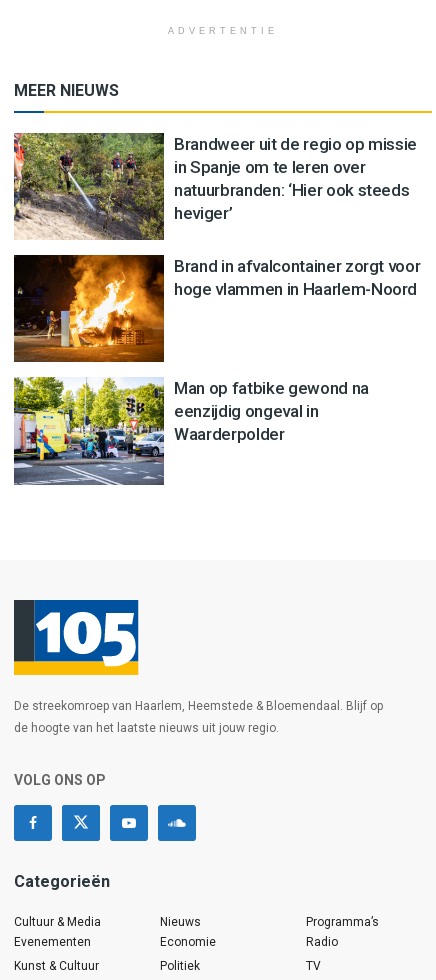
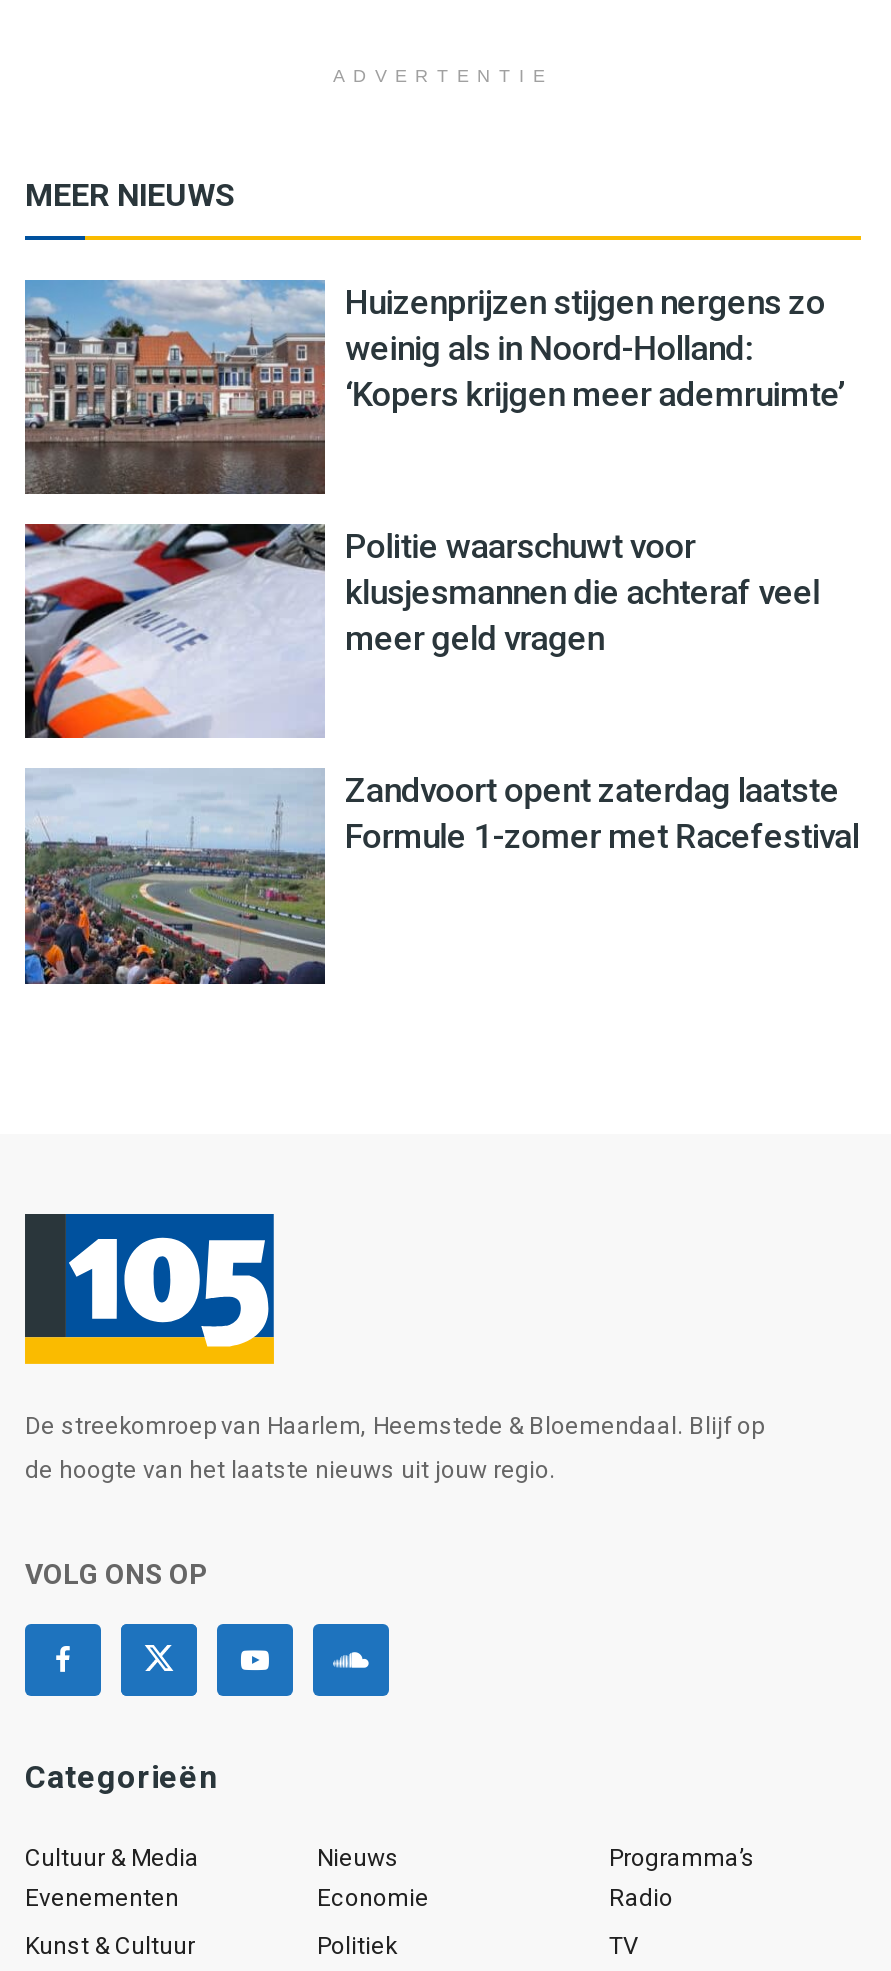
- [image]
- Brandweer uit de regio op missie
- in Spanje om te leren over
- natuurbranden: ‘Hier ook steeds
- heviger’
+ [image]
+ Huizenprijzen stijgen nergens zo
+ weinig als in Noord-Holland:
+ ‘Kopers krijgen meer ademruimte’

- [image]
- Brand in afvalcontainer zorgt voor
- hoge vlammen in Haarlem-Noord
+ [image]
+ Politie waarschuwt voor
+ klusjesmannen die achteraf veel
+ meer geld vragen

- [image]
- Man op fatbike gewond na
- eenzijdig ongeval in
- Waarderpolder
+ [image]
+ Zandvoort opent zaterdag laatste
+ Formule 1-zomer met Racefestival
